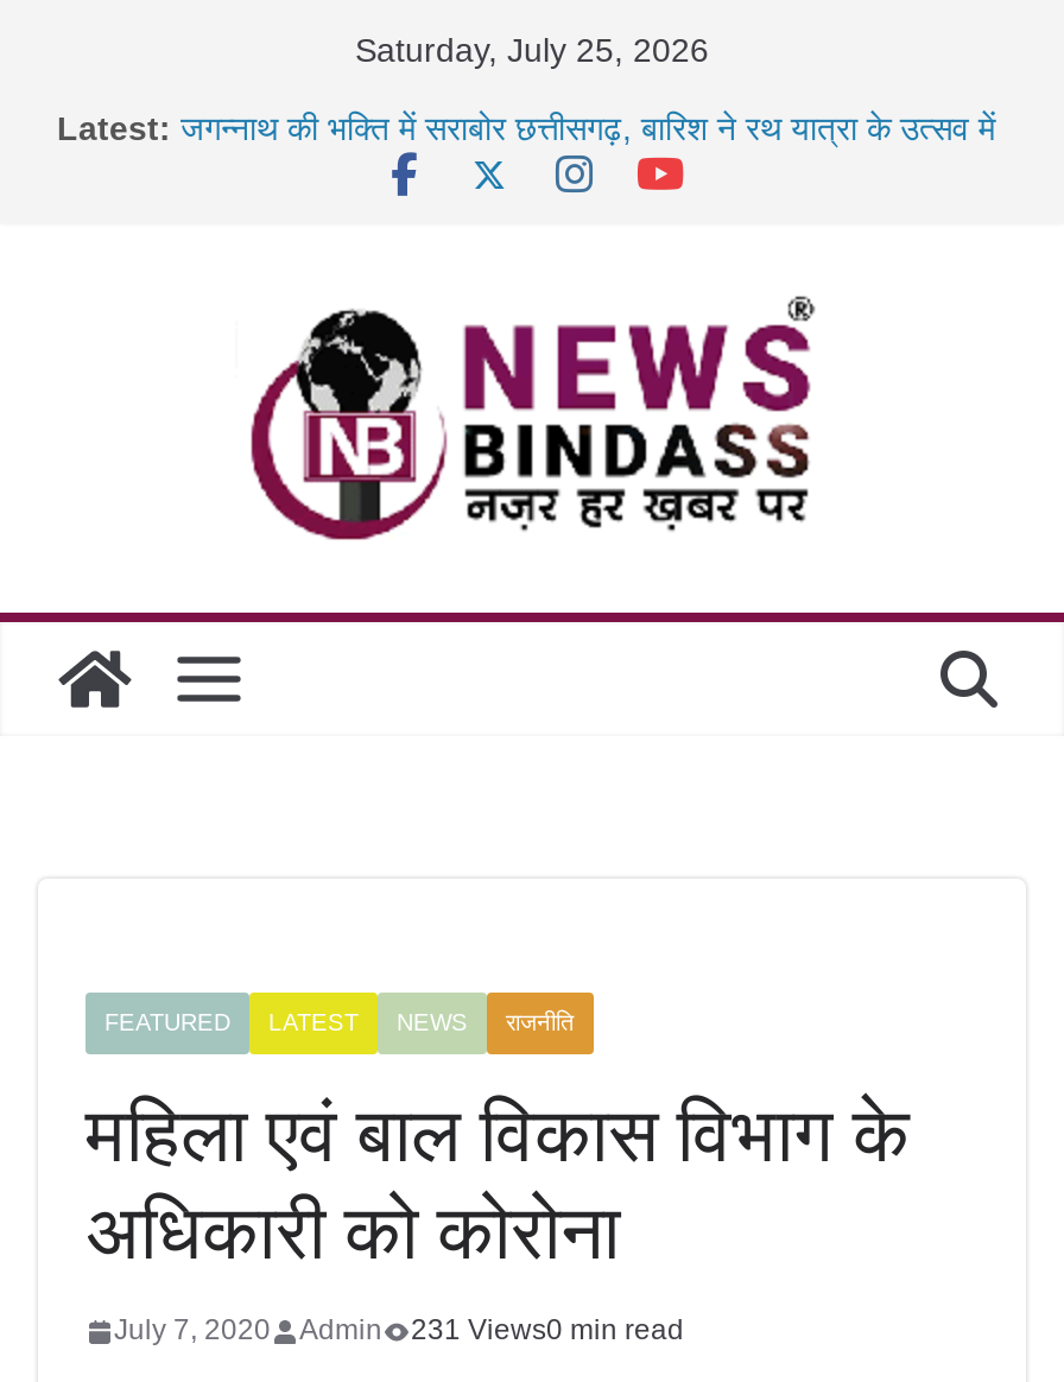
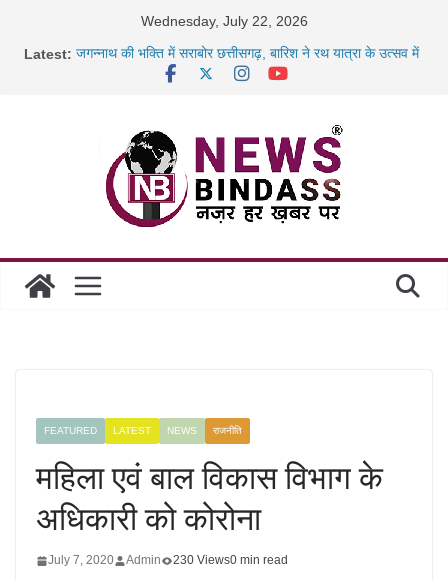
- Saturday, July 25, 2026
+ Wednesday, July 22, 2026

- 231 Views0 min read
+ 230 Views0 min read
